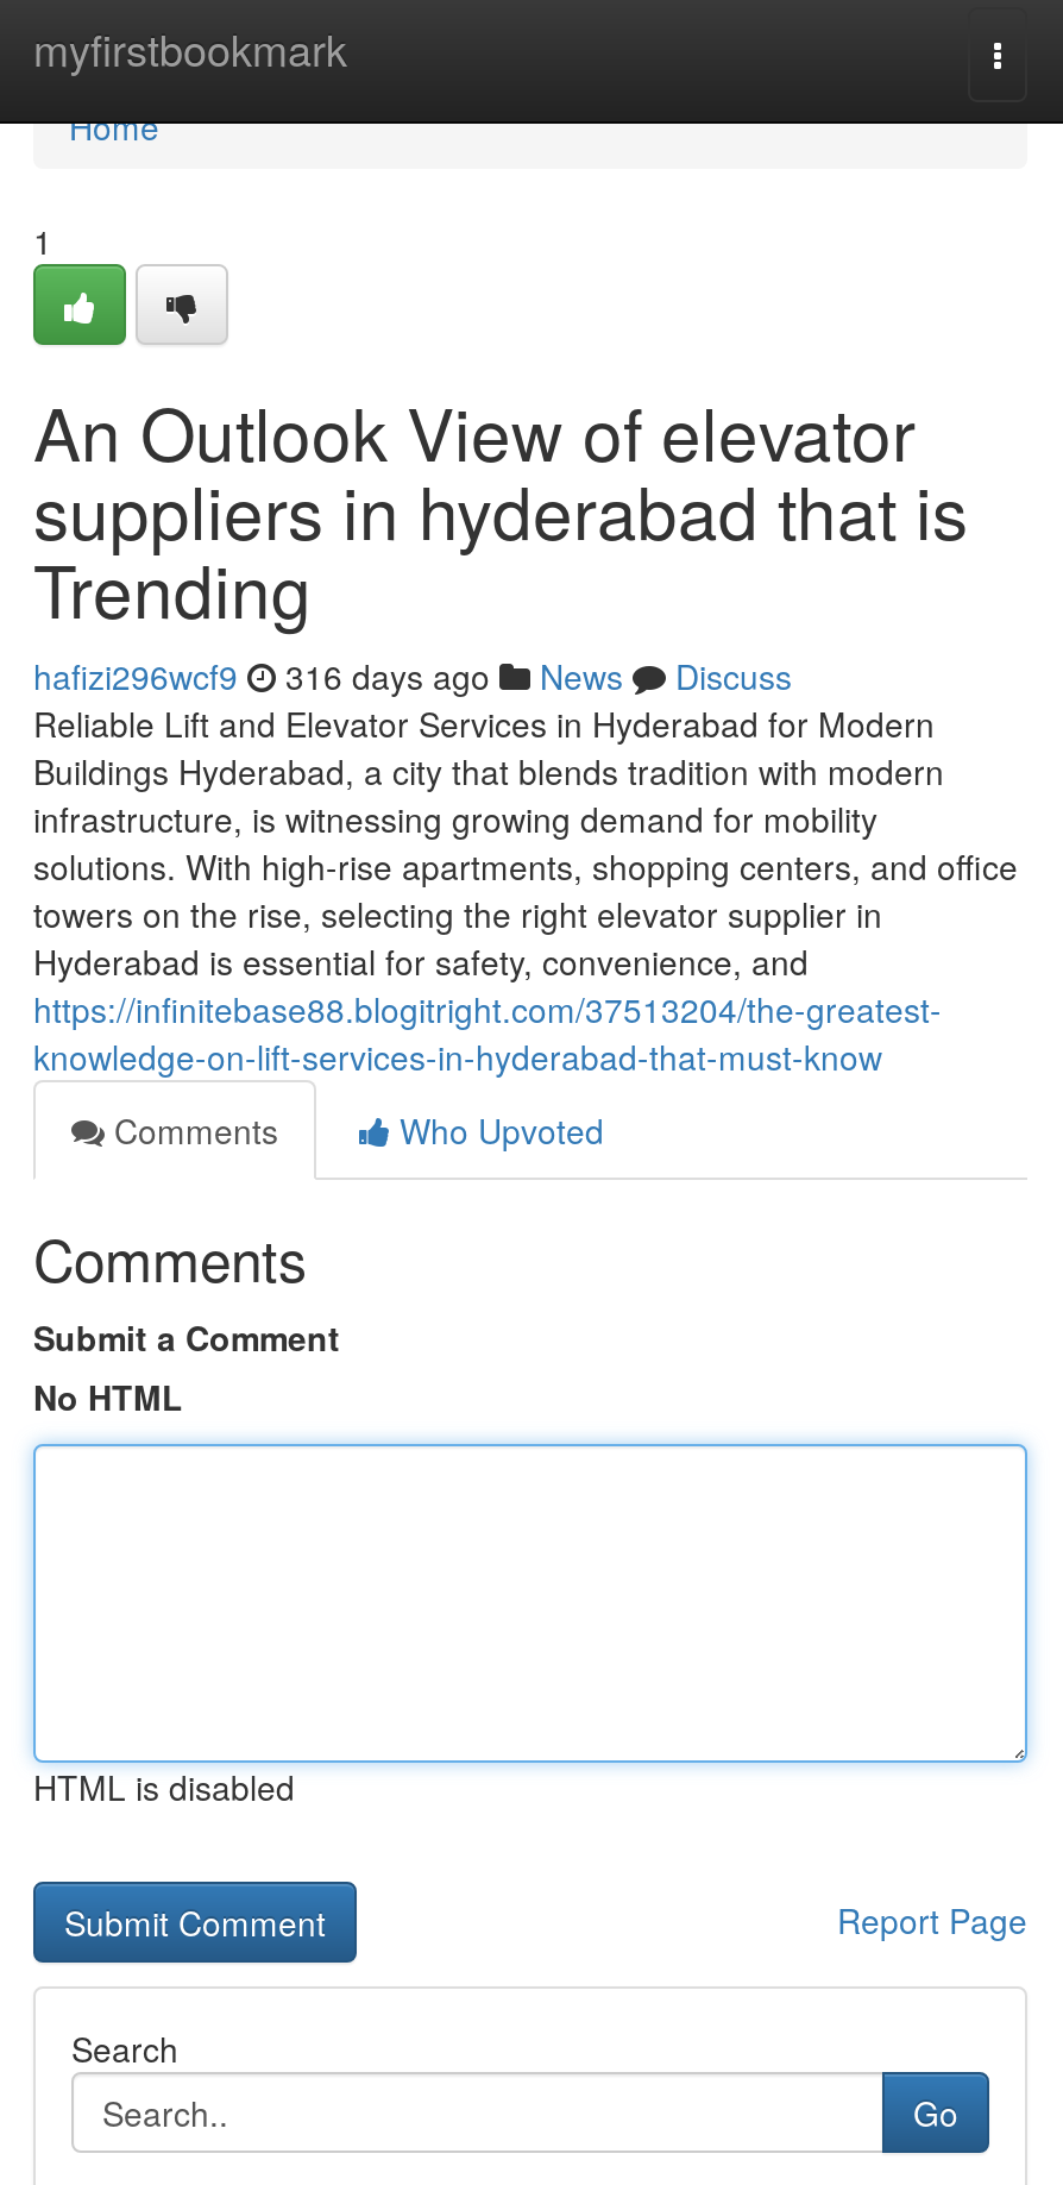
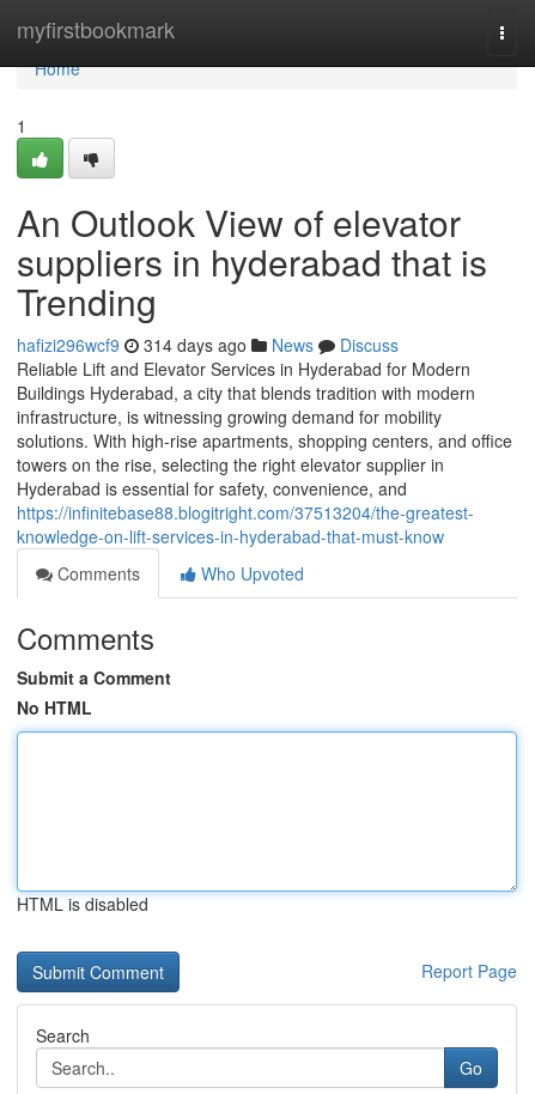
- hafizi296wcf9 316 days ago News Discuss
+ hafizi296wcf9 314 days ago News Discuss
